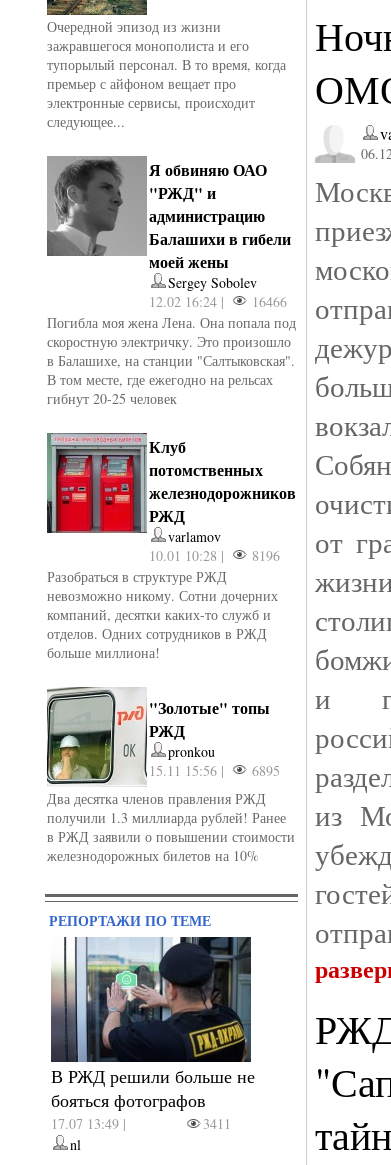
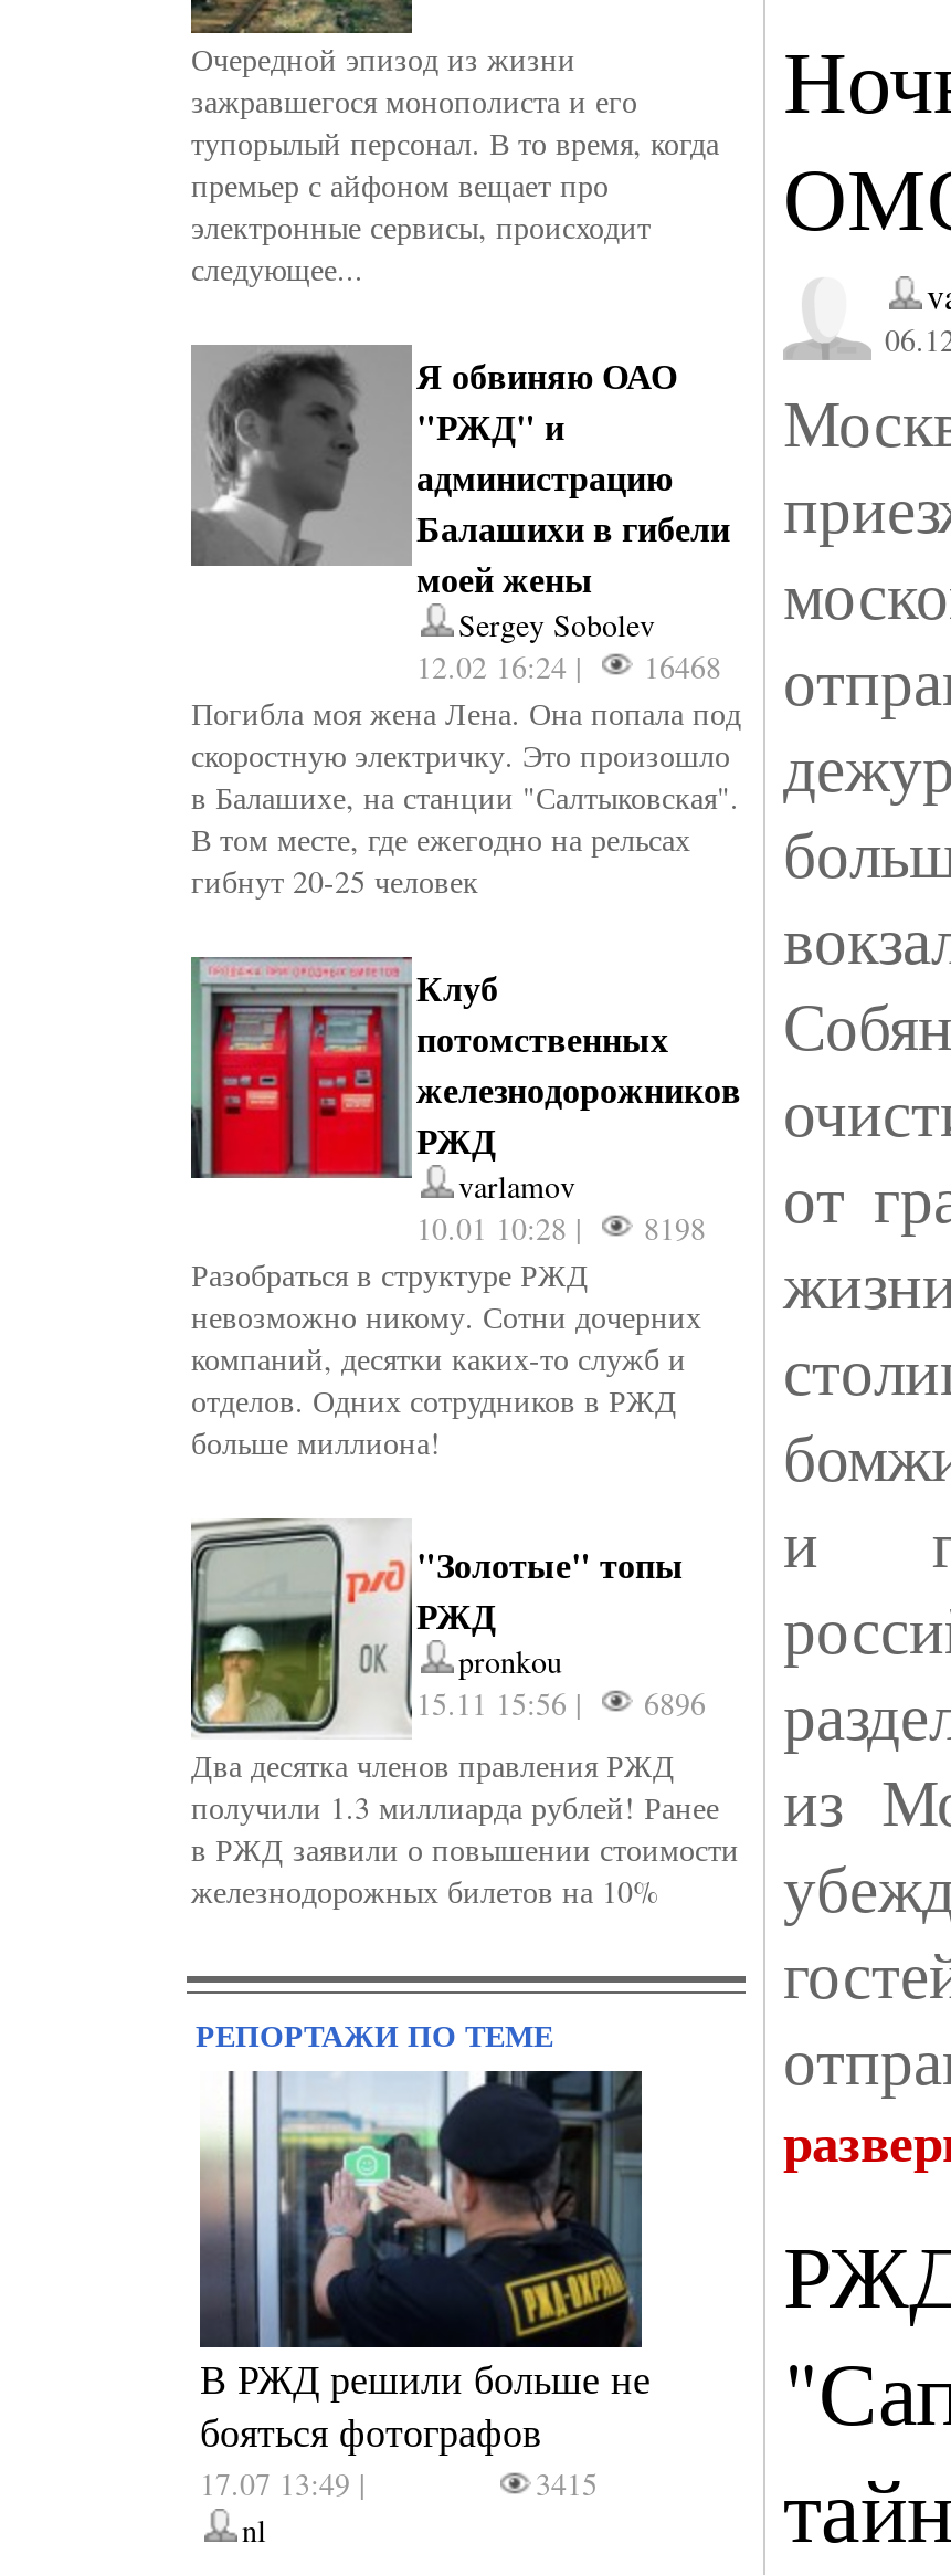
- 16466
+ 16468

- 8196
+ 8198

- 6895
+ 6896

- 3411
+ 3415
